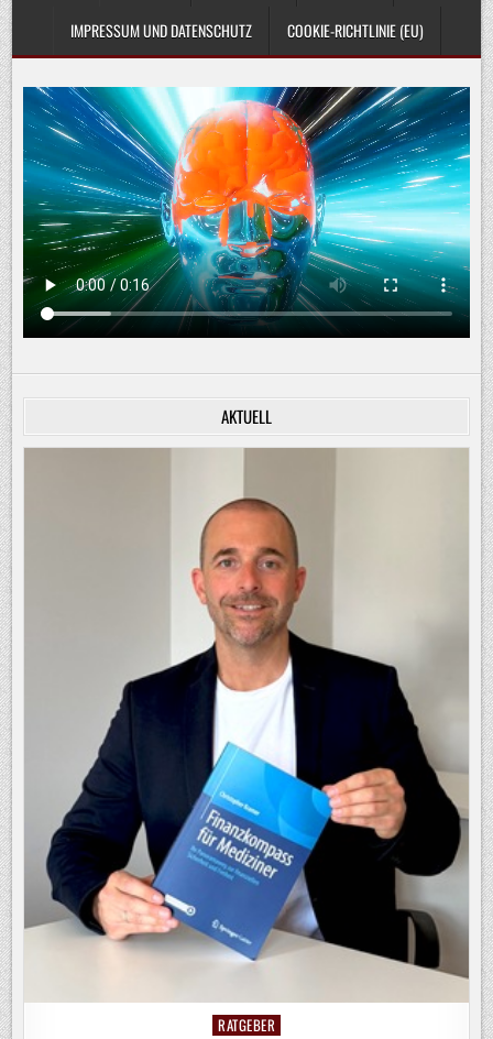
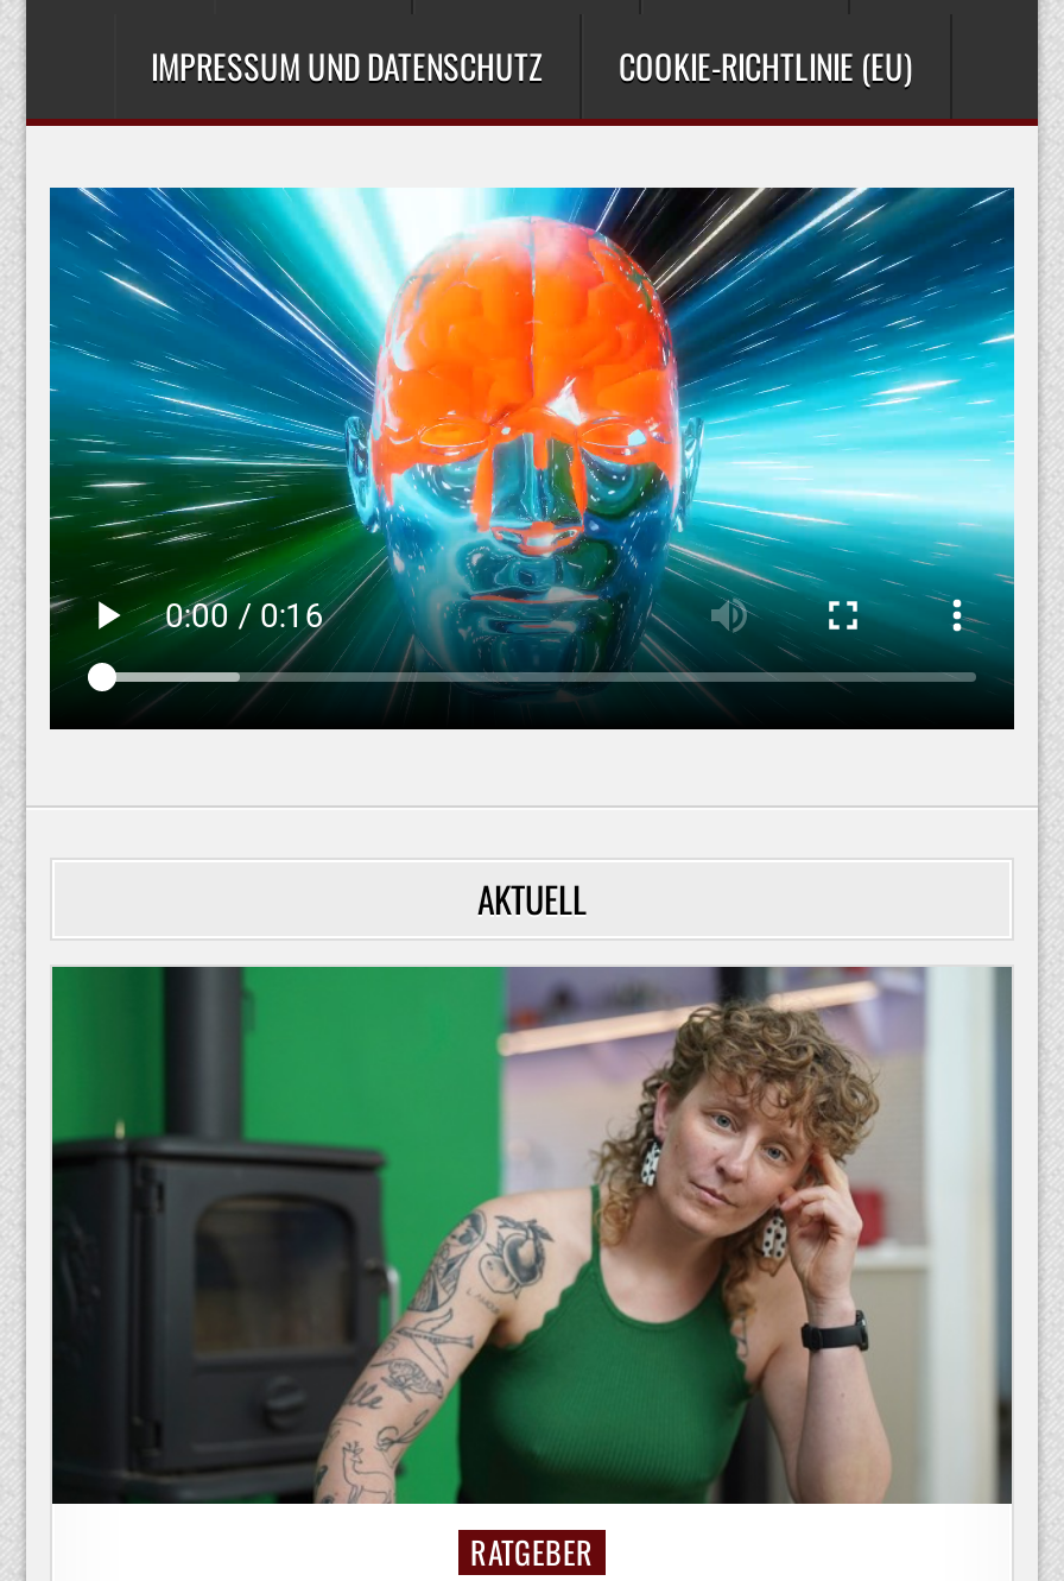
- [image]
+ [image]
